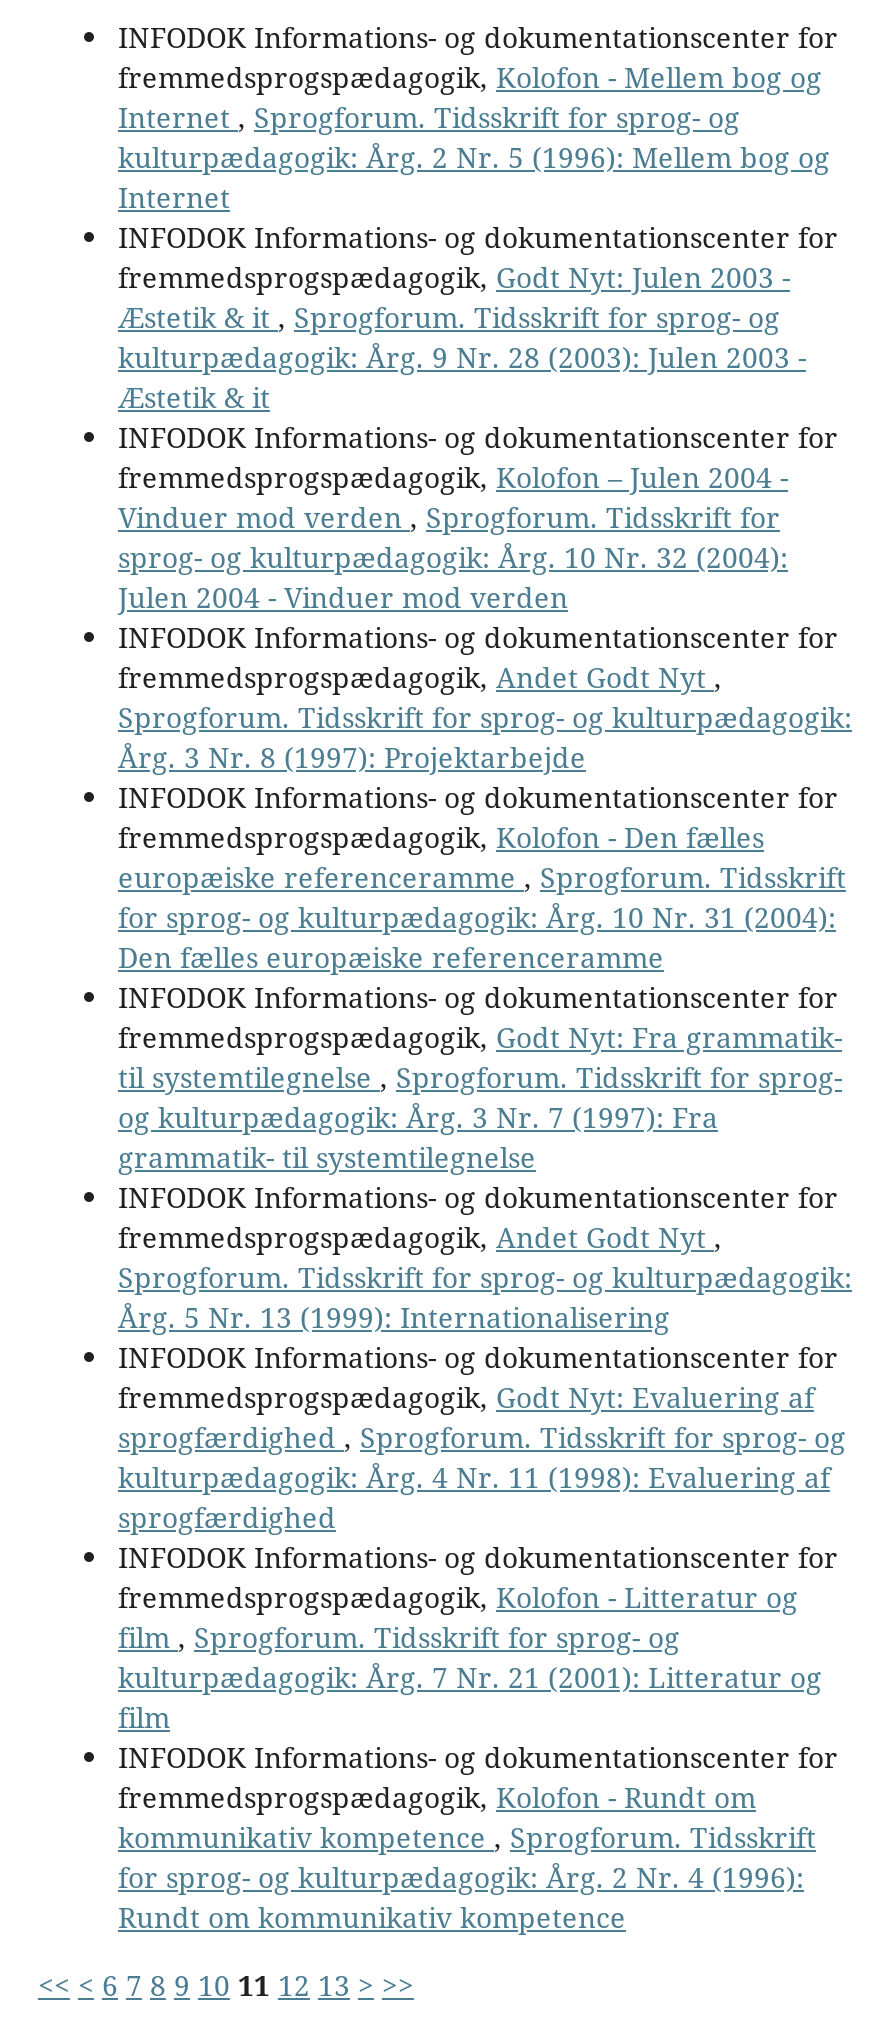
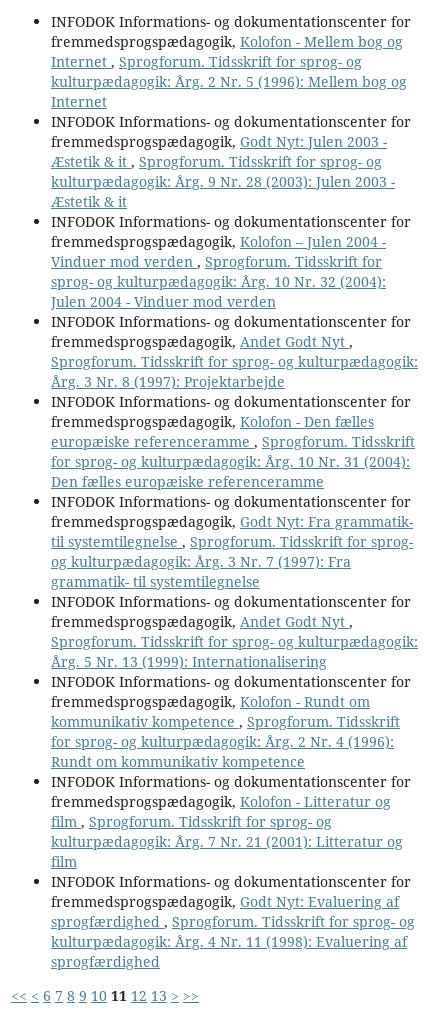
moved down: fremmedsprogspædagogik, Godt Nyt: Evaluering af | sprogfærdighed, Sprogforum. Tidsskrift for sprog- og | kulturpædagogik: Årg. 4 Nr. 11 (1998): Evaluering af | sprogfærdighed

moved up: fremmedsprogspædagogik, Kolofon - Rundt om | kommunikativ kompetence, Sprogforum. Tidsskrift | for sprog- og kulturpædagogik: Årg. 2 Nr. 4 (1996): | Rundt om kommunikativ kompetence
